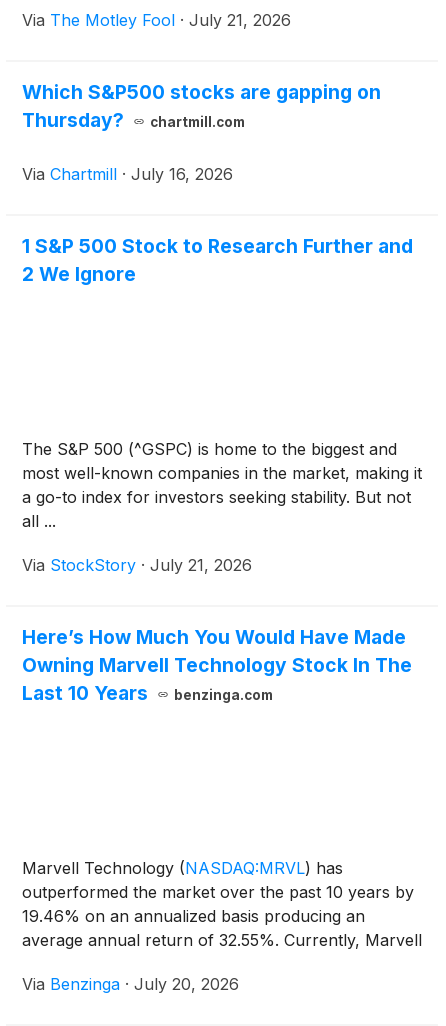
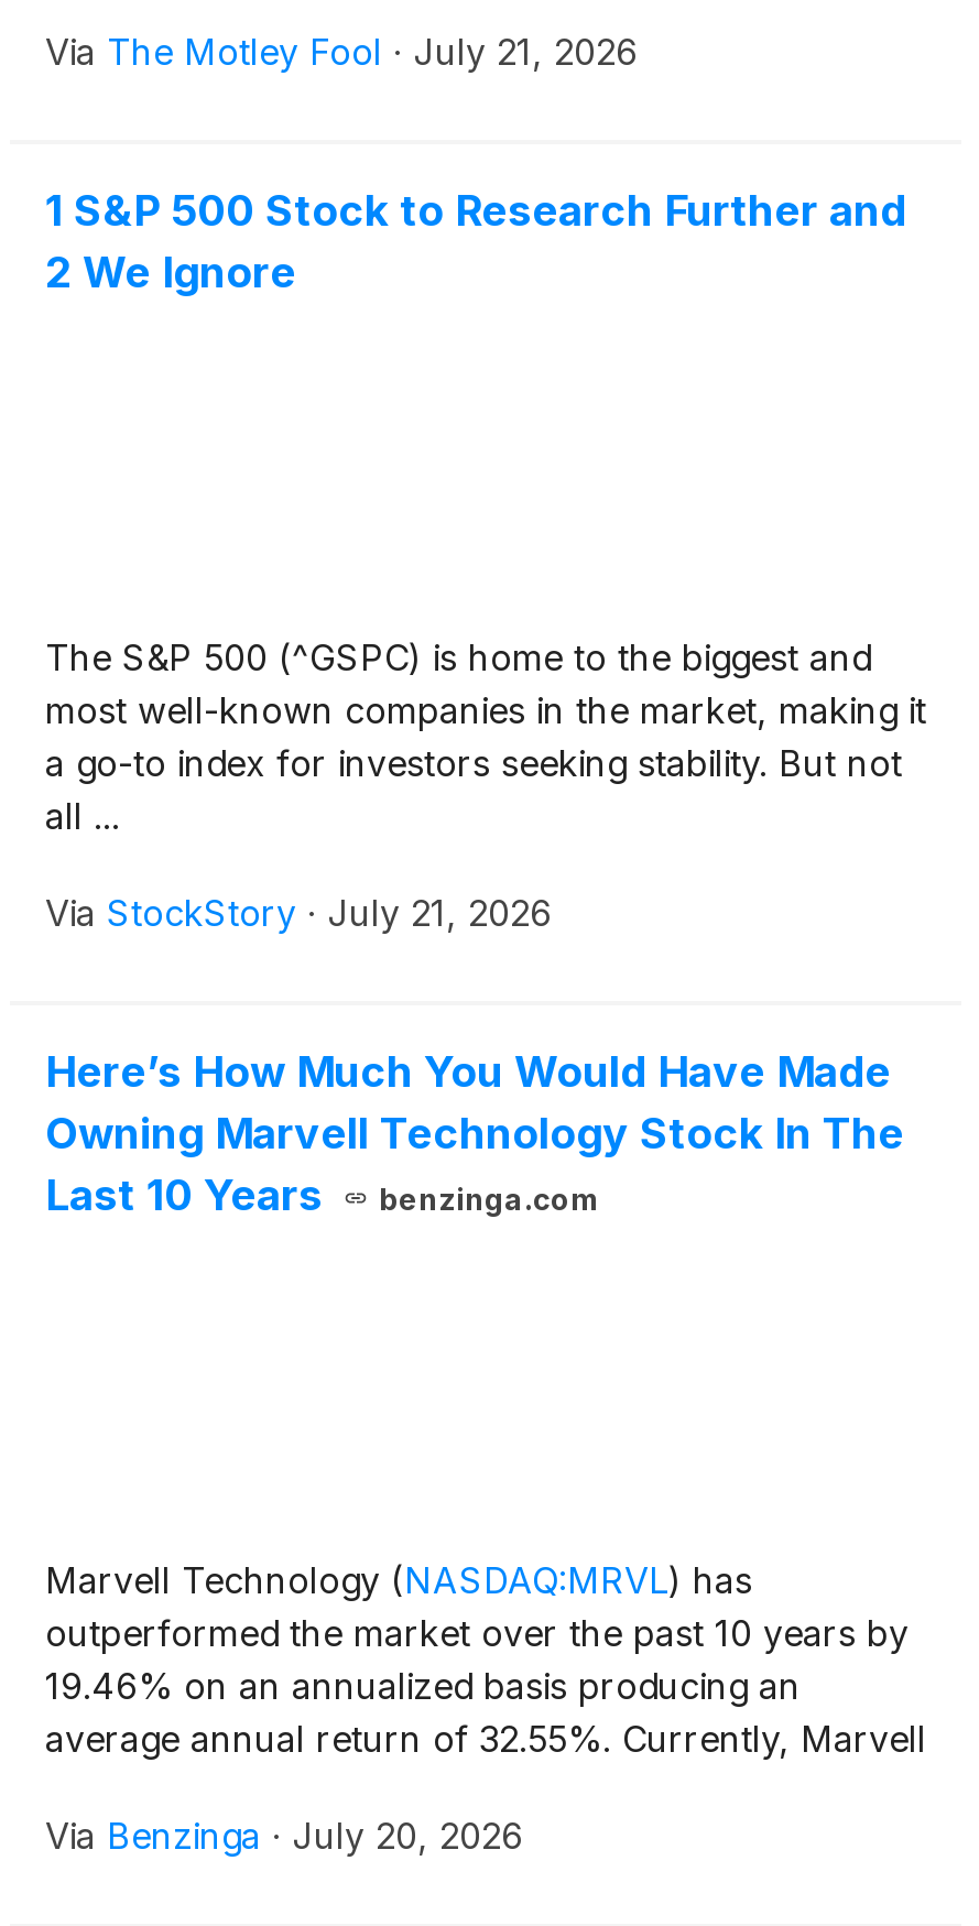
- Which S&P500 stocks are gapping on
- Thursday?
- chartmill.com
- Via Chartmill · July 16, 2026
